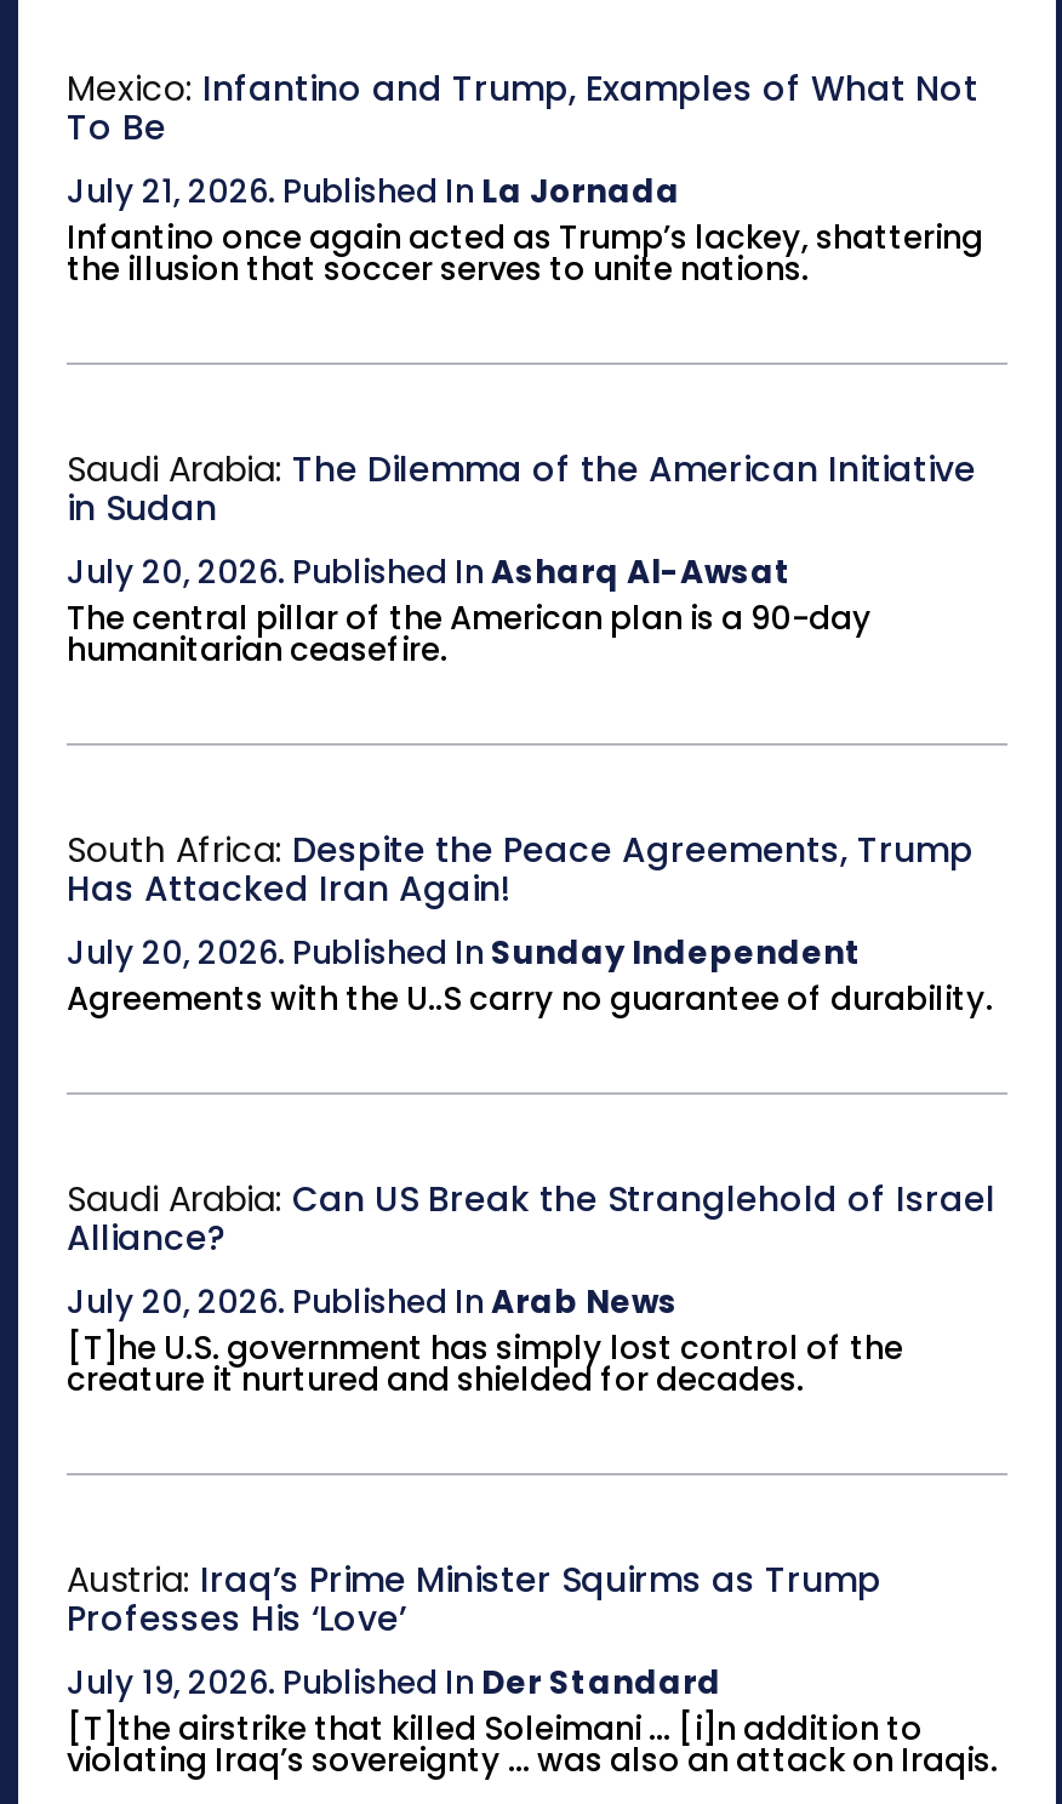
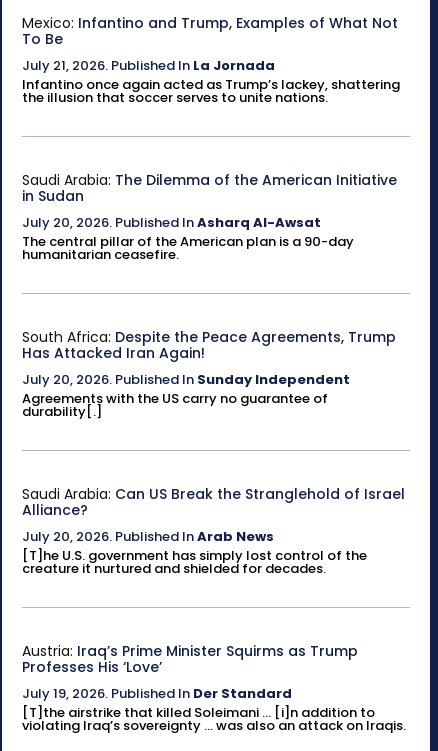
- Agreements with the U..S carry no guarantee of durability.
+ Agreements with the US carry no guarantee of
+ durability[.]
